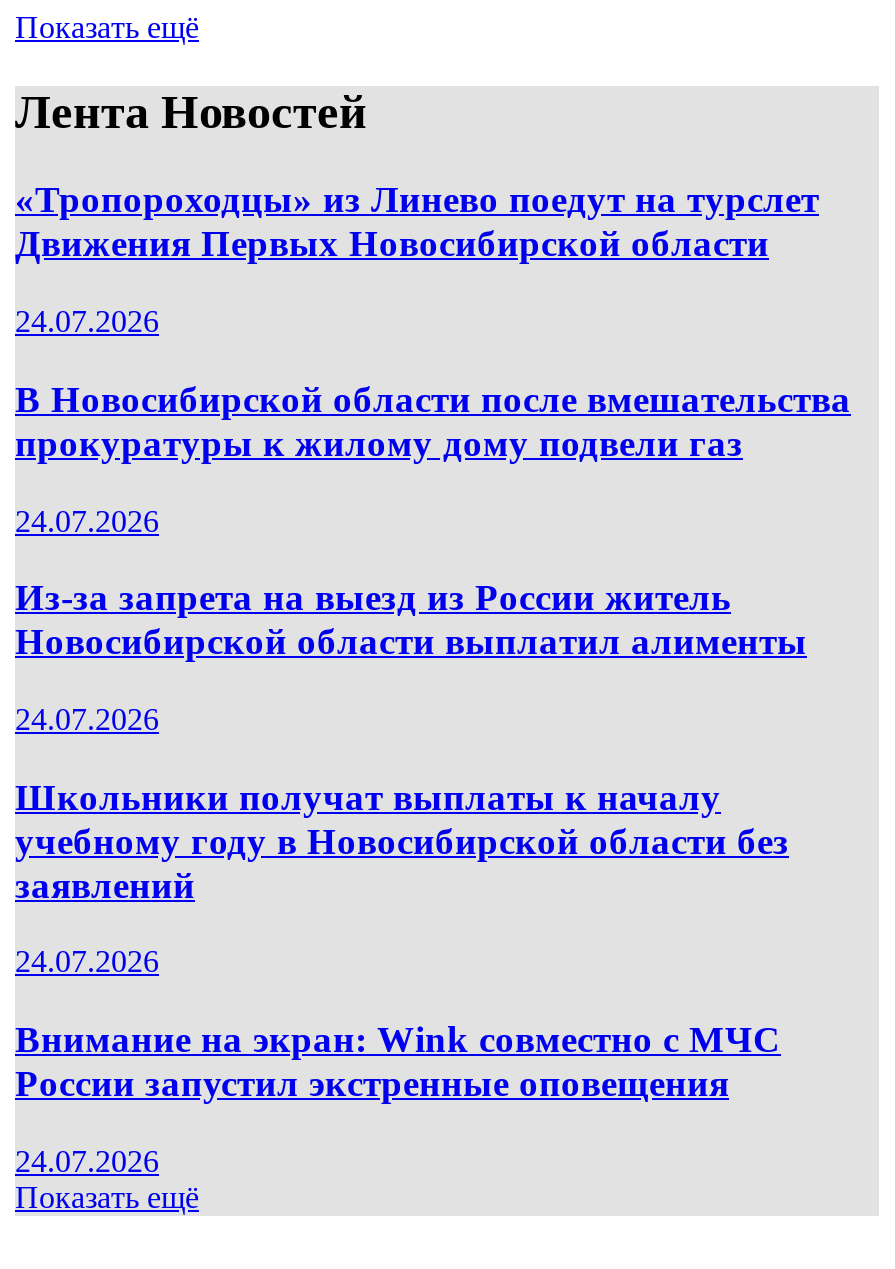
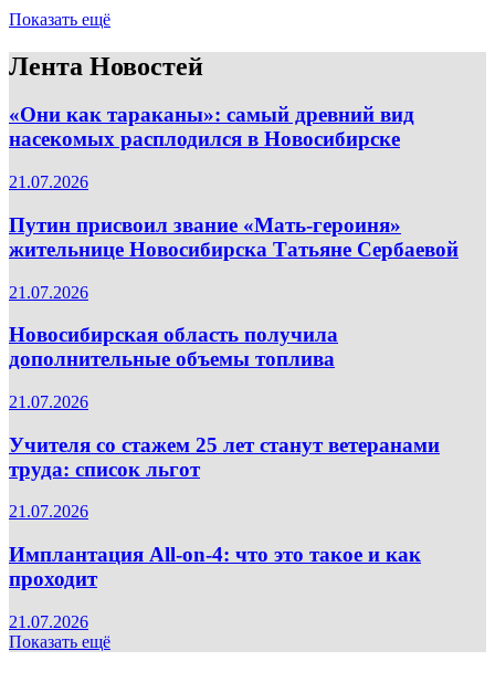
- «Тропороходцы» из Линево поедут на турслет
- Движения Первых Новосибирской области
+ «Они как тараканы»: самый древний вид
+ насекомых расплодился в Новосибирске

- 24.07.2026
+ 21.07.2026

- В Новосибирской области после вмешательства
- прокуратуры к жилому дому подвели газ
+ Путин присвоил звание «Мать-героиня»
+ жительнице Новосибирска Татьяне Сербаевой

- 24.07.2026
+ 21.07.2026

- Из-за запрета на выезд из России житель
- Новосибирской области выплатил алименты
+ Новосибирская область получила
+ дополнительные объемы топлива

- 24.07.2026
+ 21.07.2026

- Школьники получат выплаты к началу
- учебному году в Новосибирской области без
- заявлений
+ Учителя со стажем 25 лет станут ветеранами
+ труда: список льгот

- 24.07.2026
+ 21.07.2026

- Внимание на экран: Wink совместно с МЧС
- России запустил экстренные оповещения
+ Имплантация All-on-4: что это такое и как
+ проходит

- 24.07.2026
+ 21.07.2026
